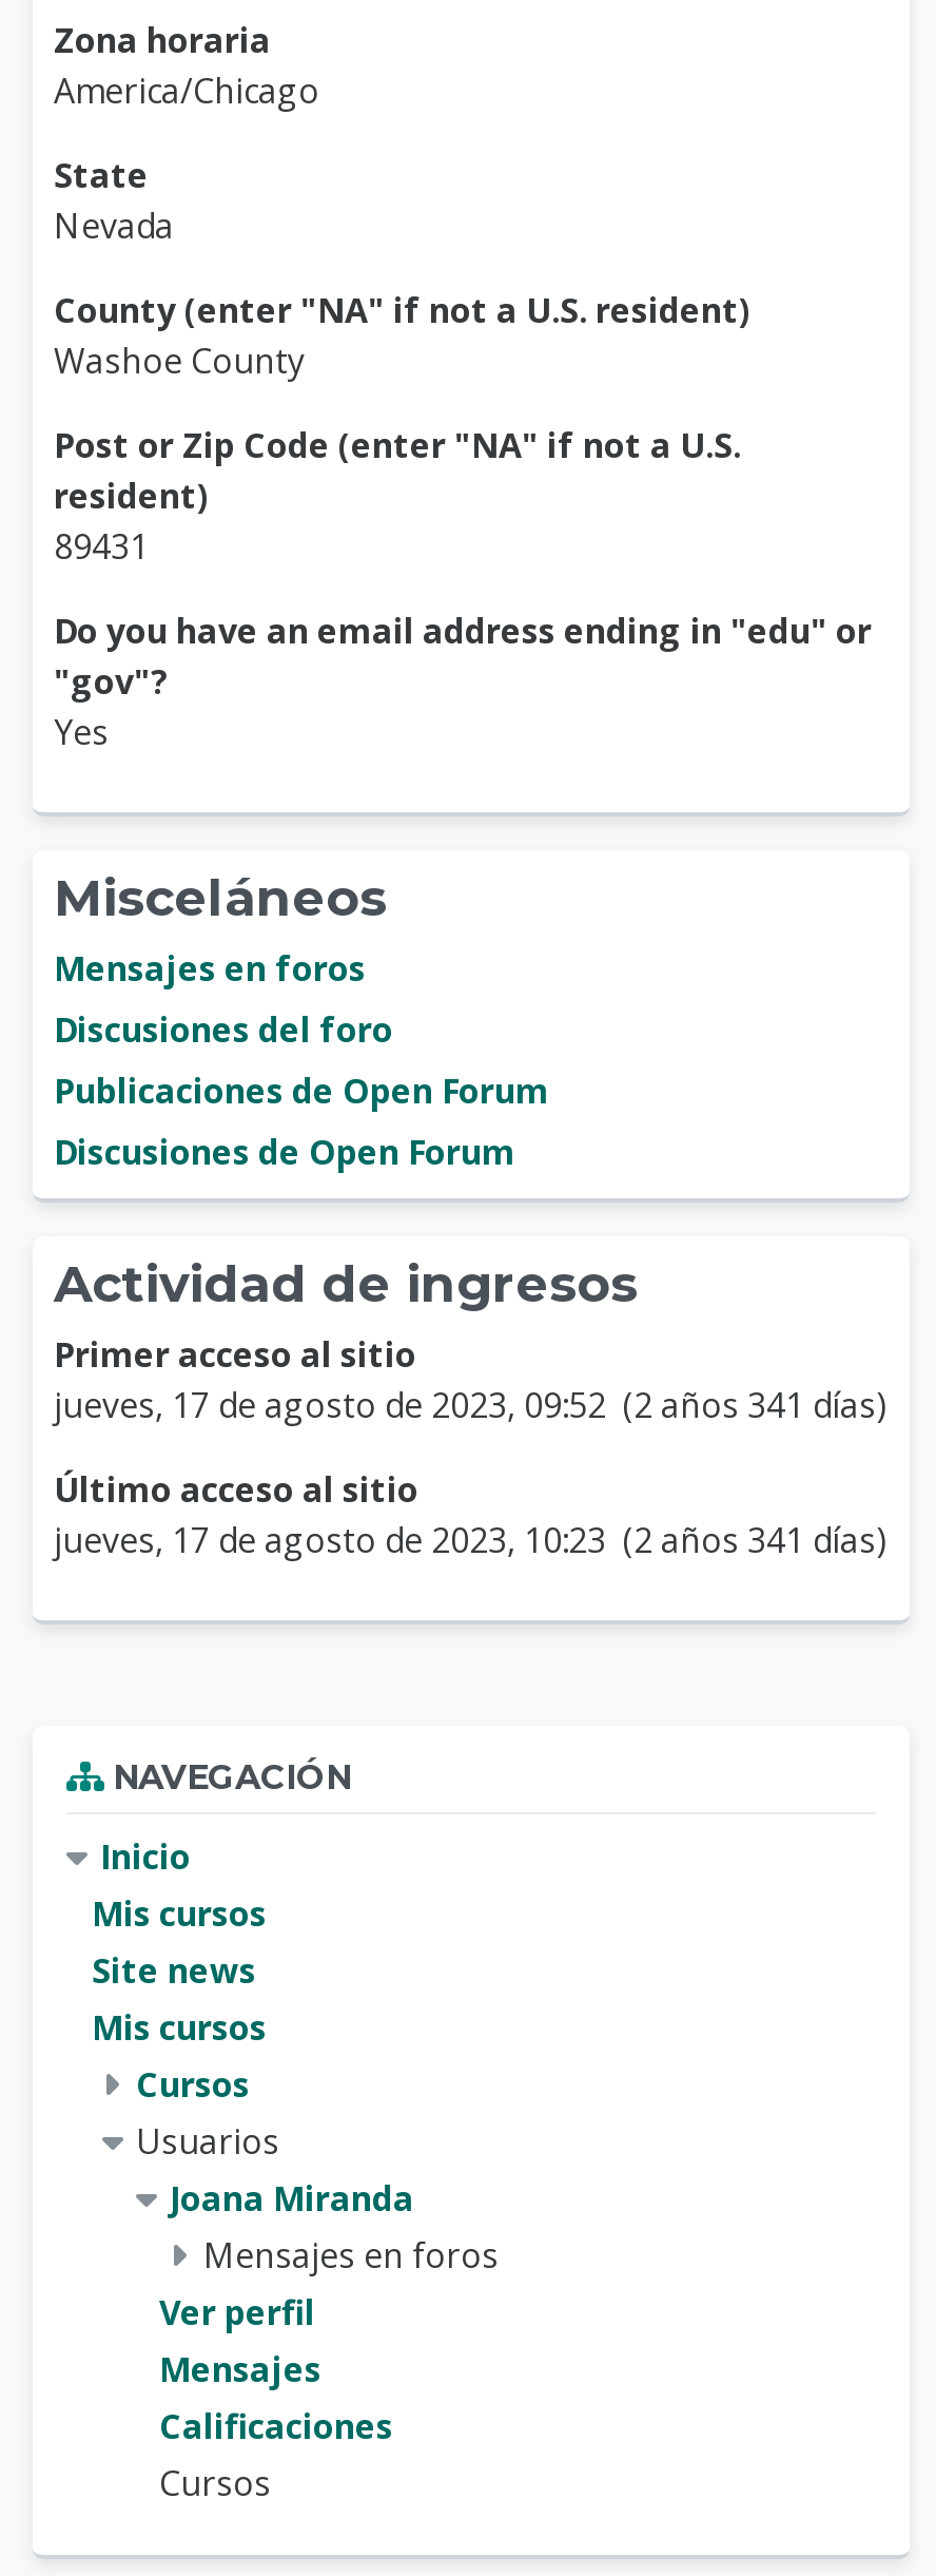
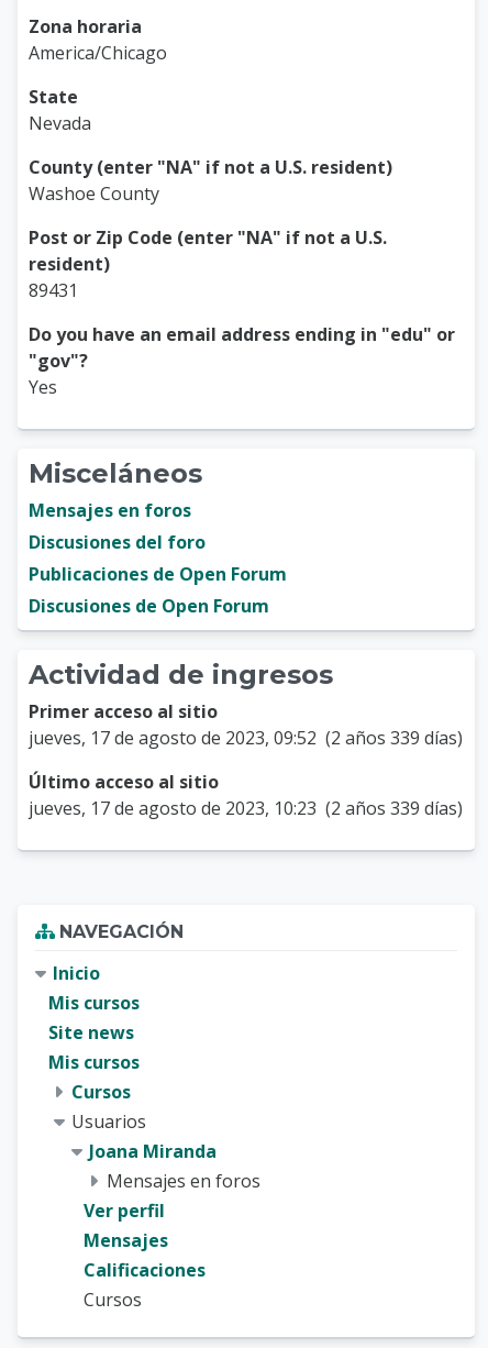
- jueves, 17 de agosto de 2023, 09:52 (2 años 341 días)
+ jueves, 17 de agosto de 2023, 09:52 (2 años 339 días)

- jueves, 17 de agosto de 2023, 10:23 (2 años 341 días)
+ jueves, 17 de agosto de 2023, 10:23 (2 años 339 días)
